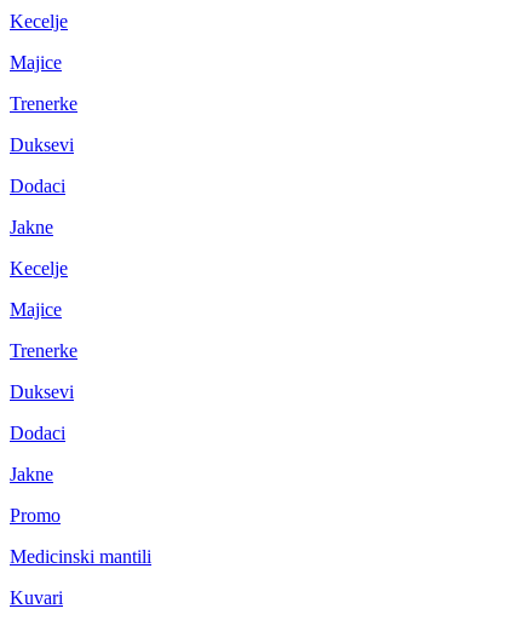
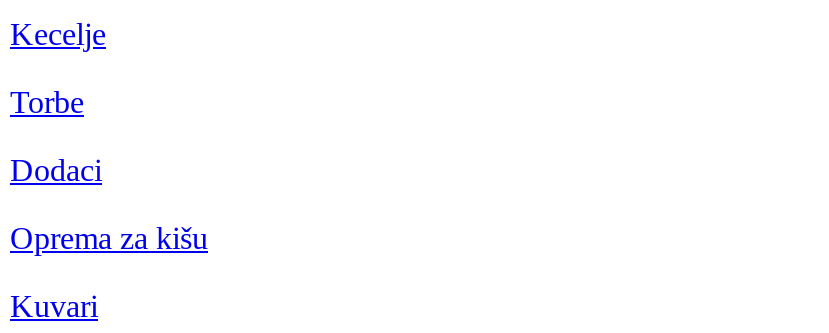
- Majice
- Trenerke
- Duksevi
+ Torbe

- Jakne
- Kecelje
- Majice
- Trenerke
- Duksevi
- Dodaci
- Jakne
- Promo
- Medicinski mantili
+ Oprema za kišu
